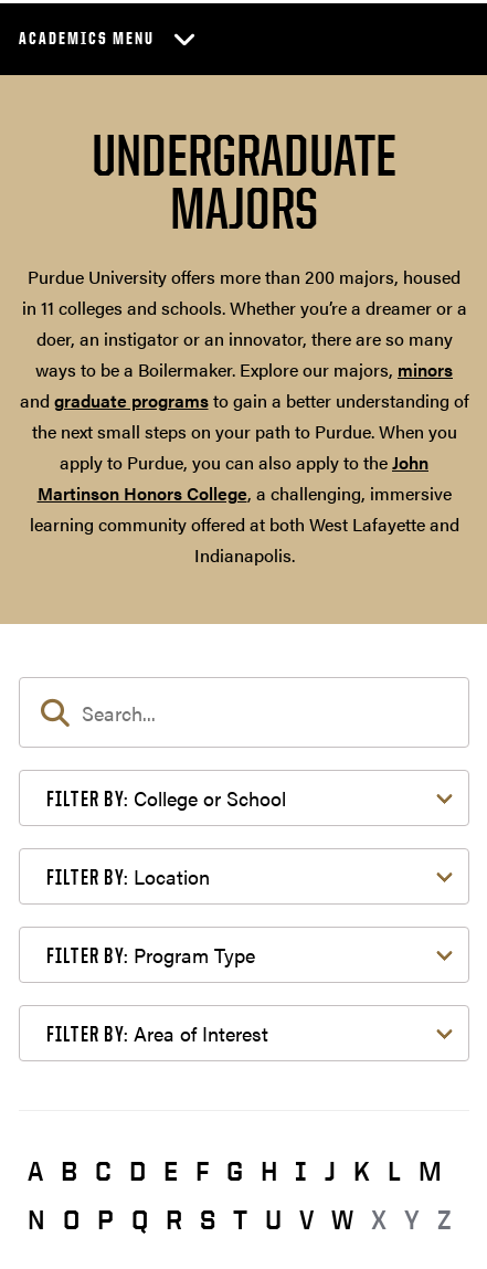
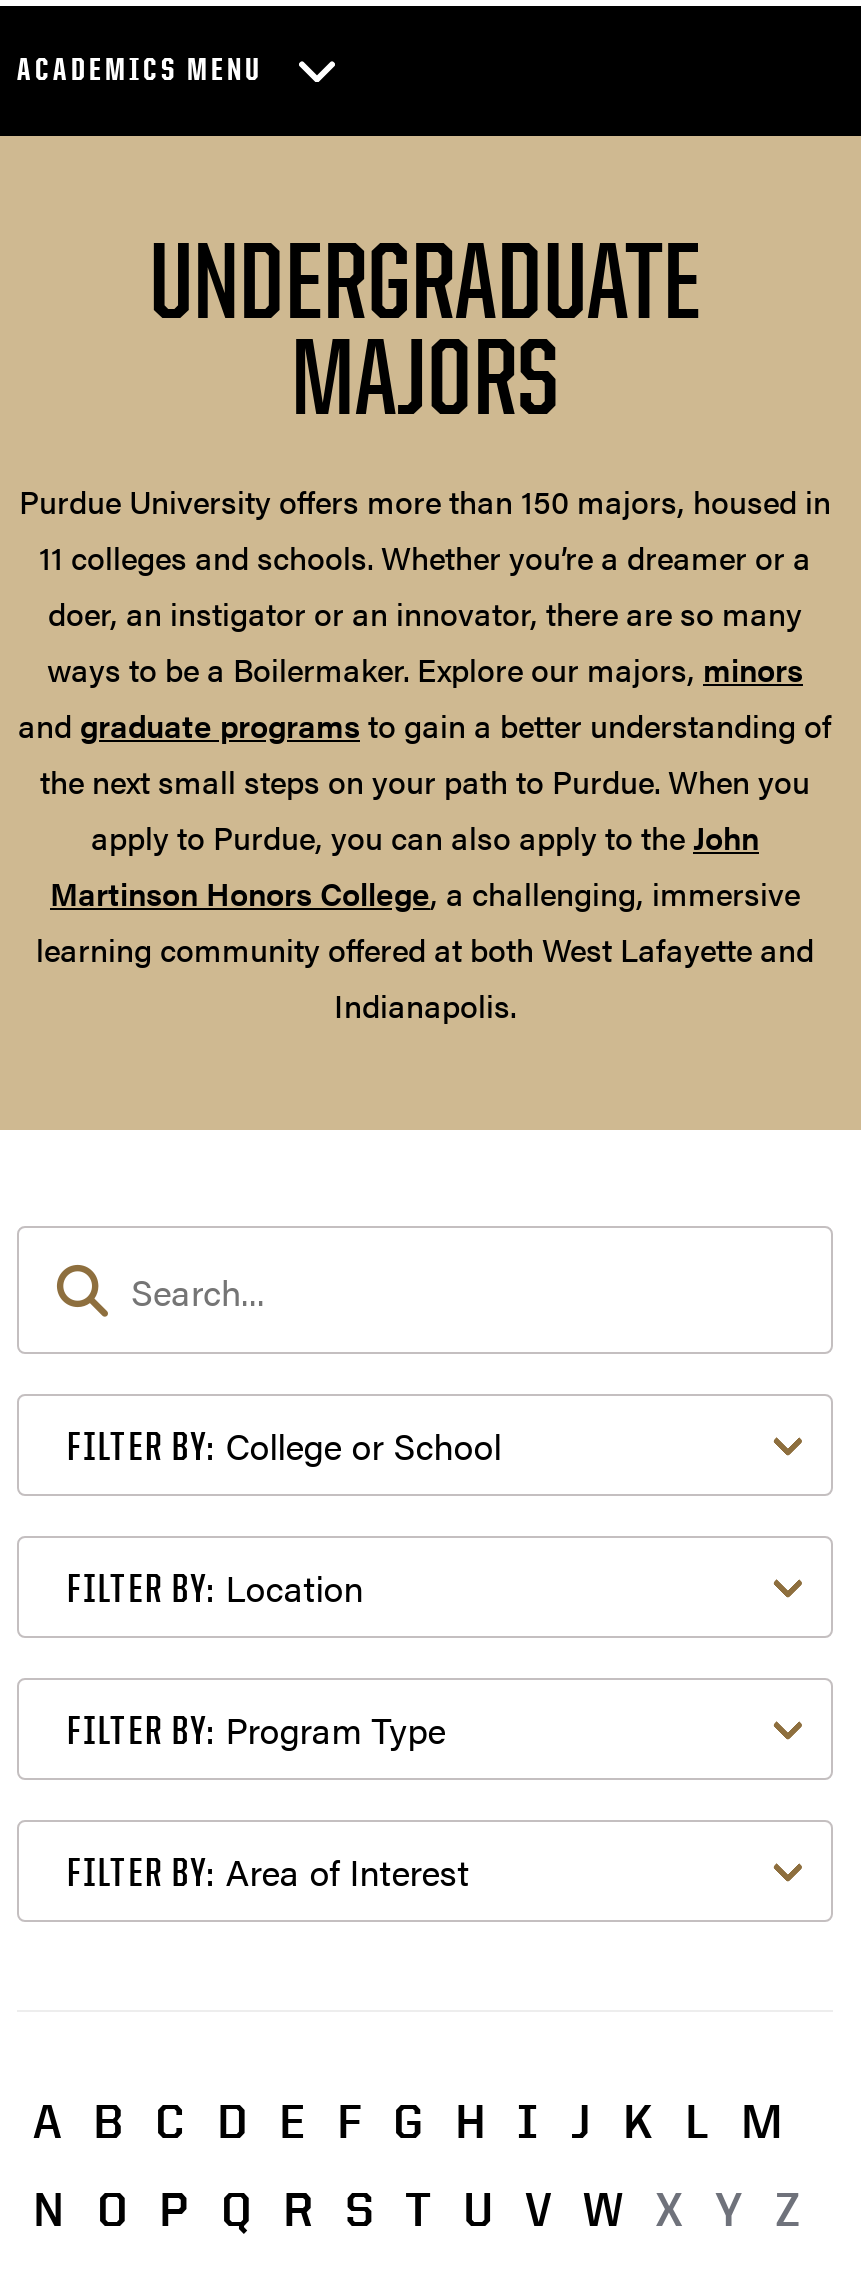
- Purdue University offers more than 200 majors, housed
- in 11 colleges and schools. Whether you’re a dreamer or a
+ Purdue University offers more than 150 majors, housed in
+ 11 colleges and schools. Whether you’re a dreamer or a
